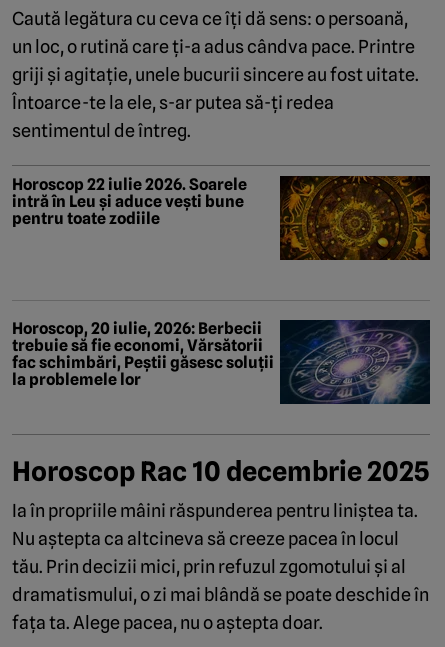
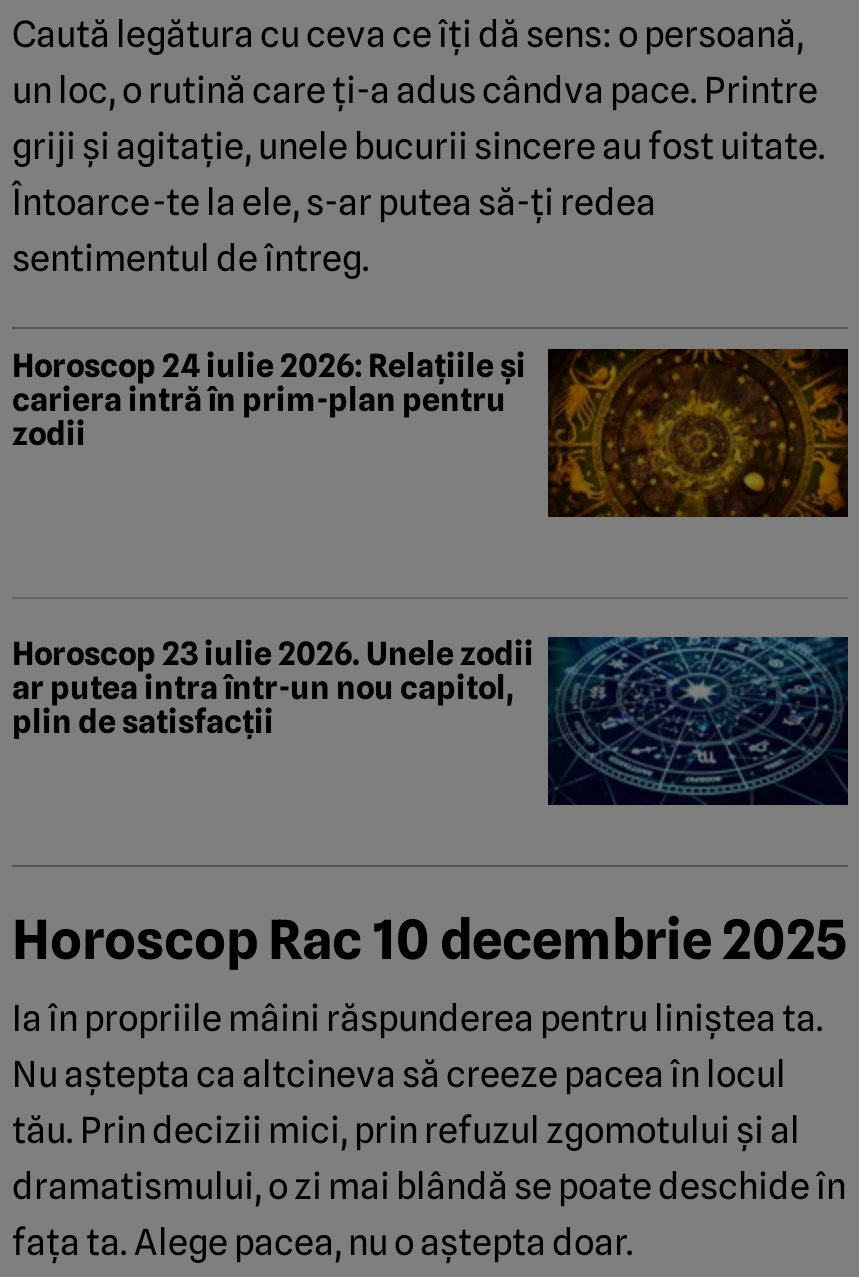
- Horoscop 22 iulie 2026. Soarele
- intră în Leu și aduce vești bune
- pentru toate zodiile
+ Horoscop 24 iulie 2026: Relațiile și
+ cariera intră în prim-plan pentru
+ zodii

- [image]
- Horoscop, 20 iulie, 2026: Berbecii
- trebuie să fie economi, Vărsătorii
- fac schimbări, Peștii găsesc soluții
- la problemele lor
+ [image]
+ Horoscop 23 iulie 2026. Unele zodii
+ ar putea intra într-un nou capitol,
+ plin de satisfacții
